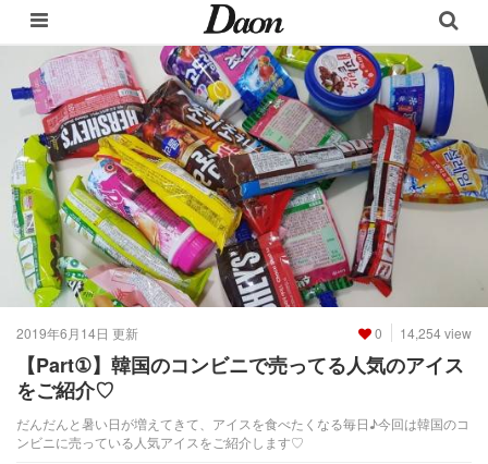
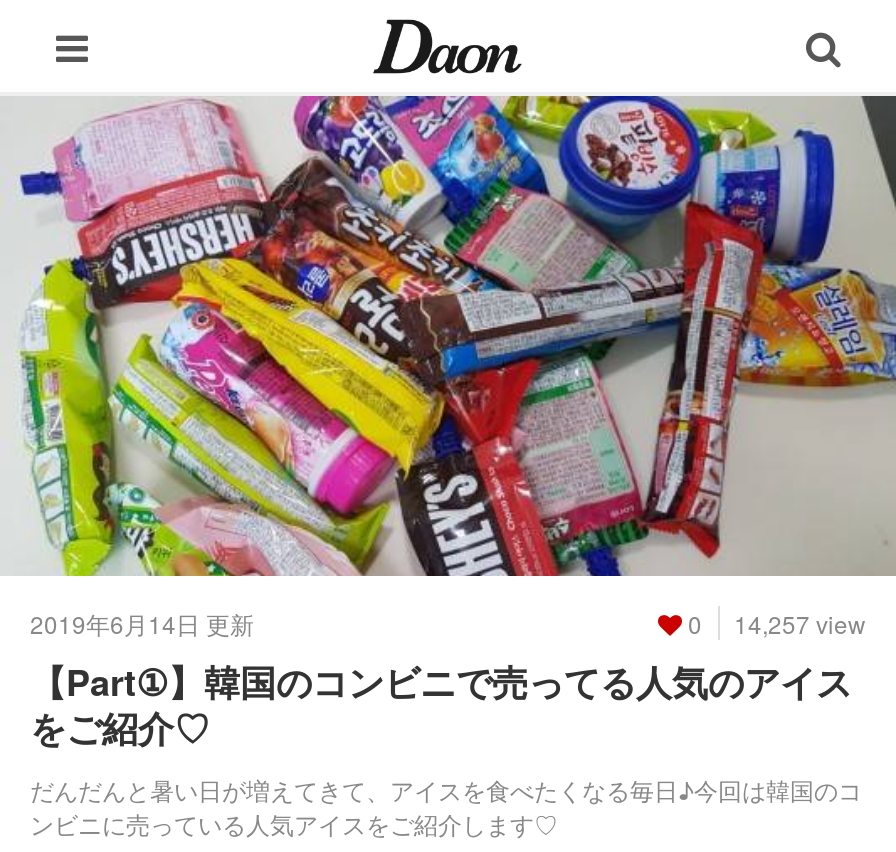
- 0 14,254 view
+ 0 14,257 view
